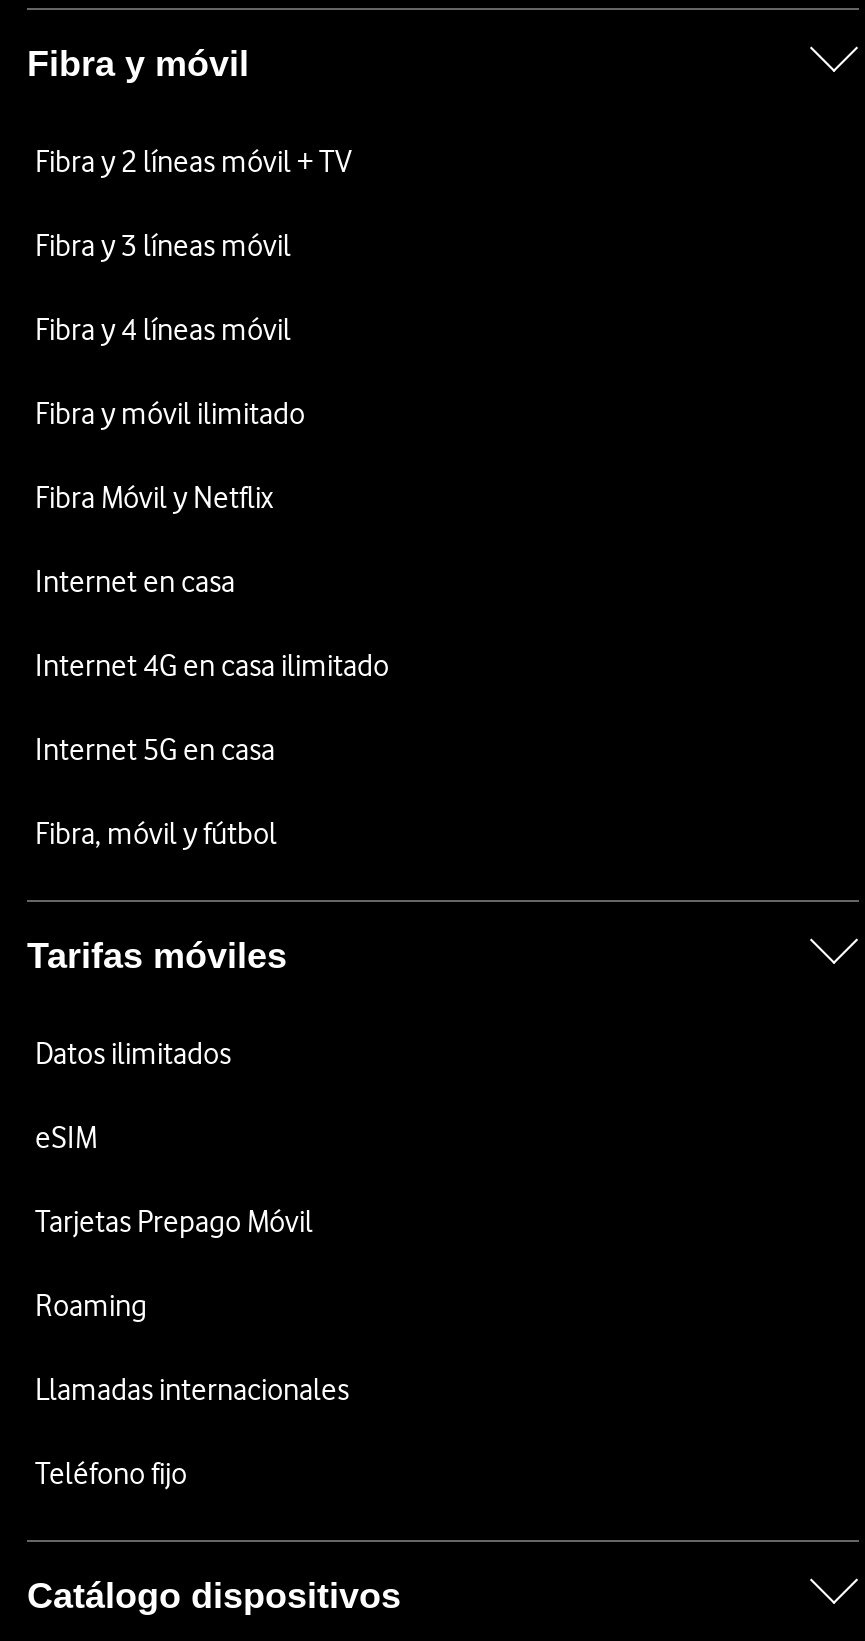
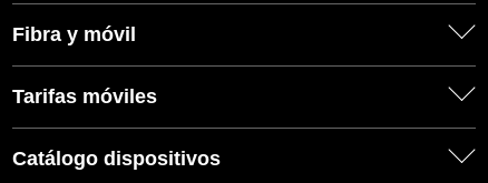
- Fibra y 2 líneas móvil + TV
- Fibra y 3 líneas móvil
- Fibra y 4 líneas móvil
- Fibra y móvil ilimitado
- Fibra Móvil y Netflix
- Internet en casa
- Internet 4G en casa ilimitado
- Internet 5G en casa
- Fibra, móvil y fútbol

- Datos ilimitados
- eSIM
- Tarjetas Prepago Móvil
- Roaming
- Llamadas internacionales
- Teléfono fijo
